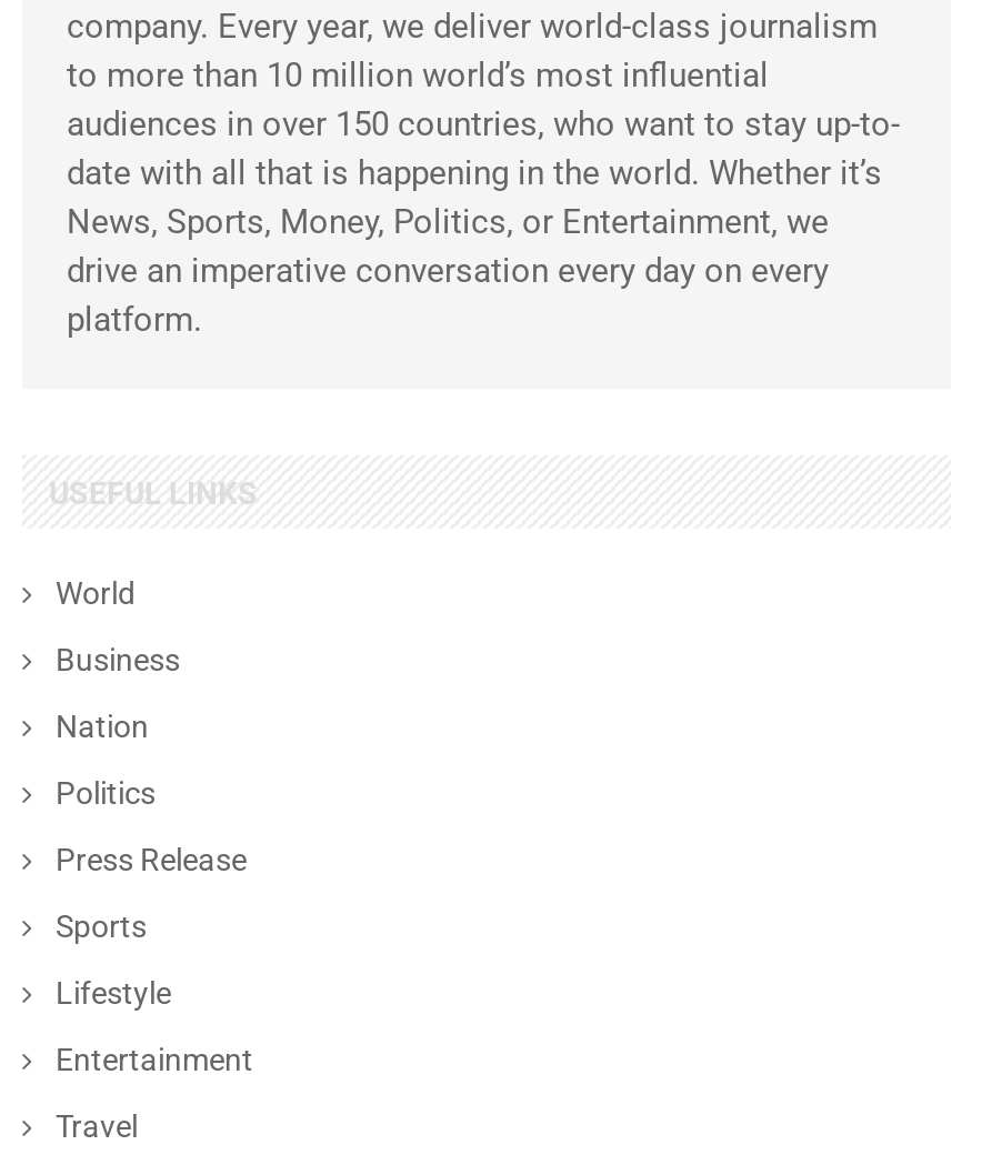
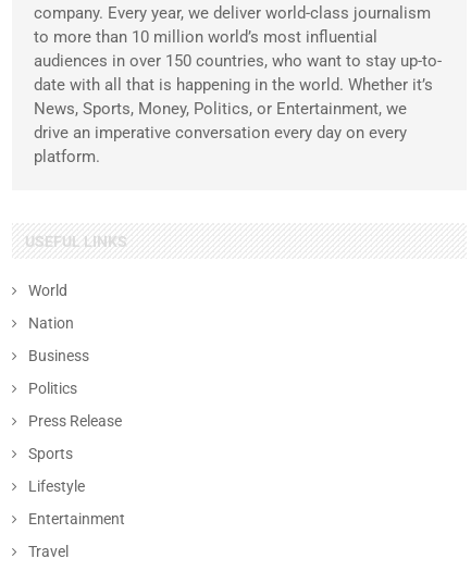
moved down: Business

moved up: Nation
